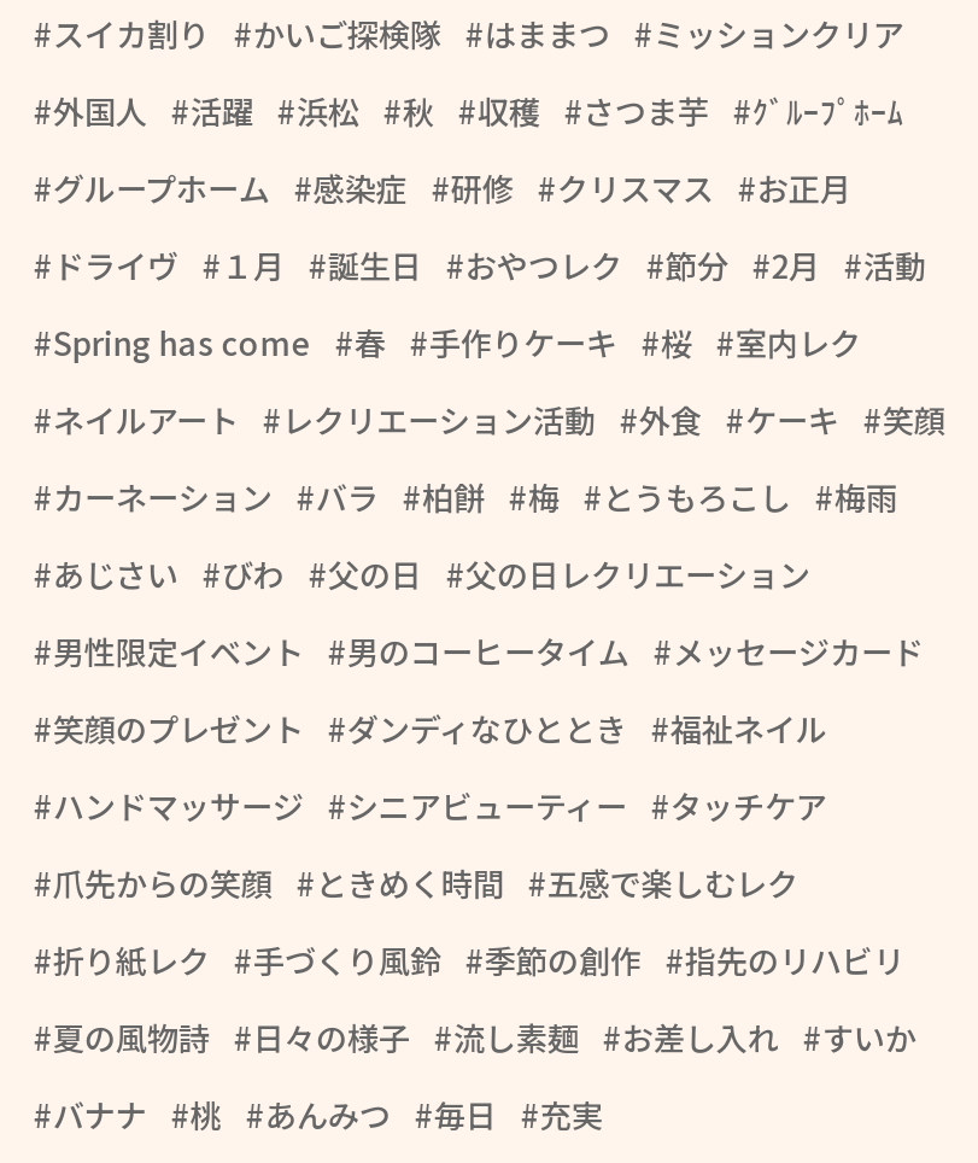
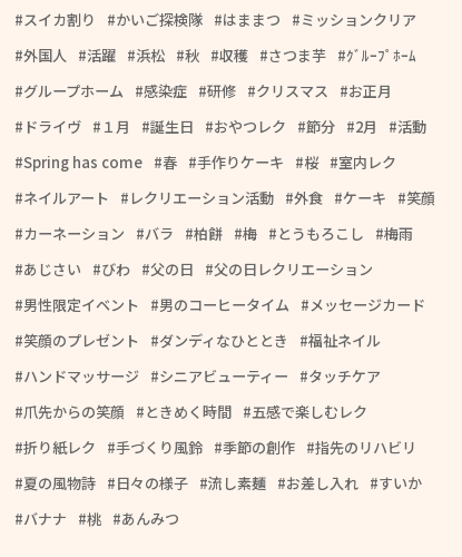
- 毎日
- 充実
